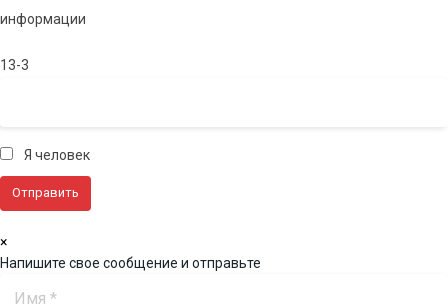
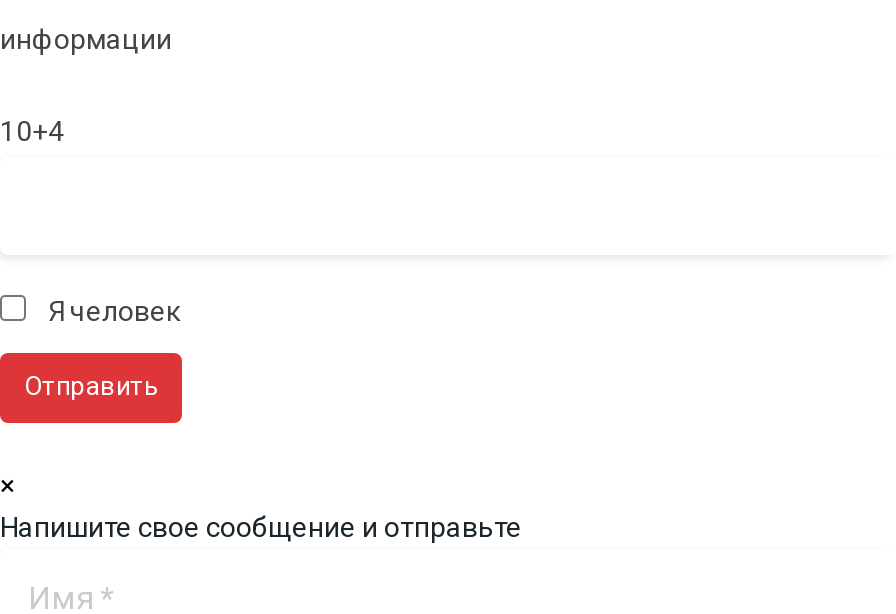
- 13-3
+ 10+4
